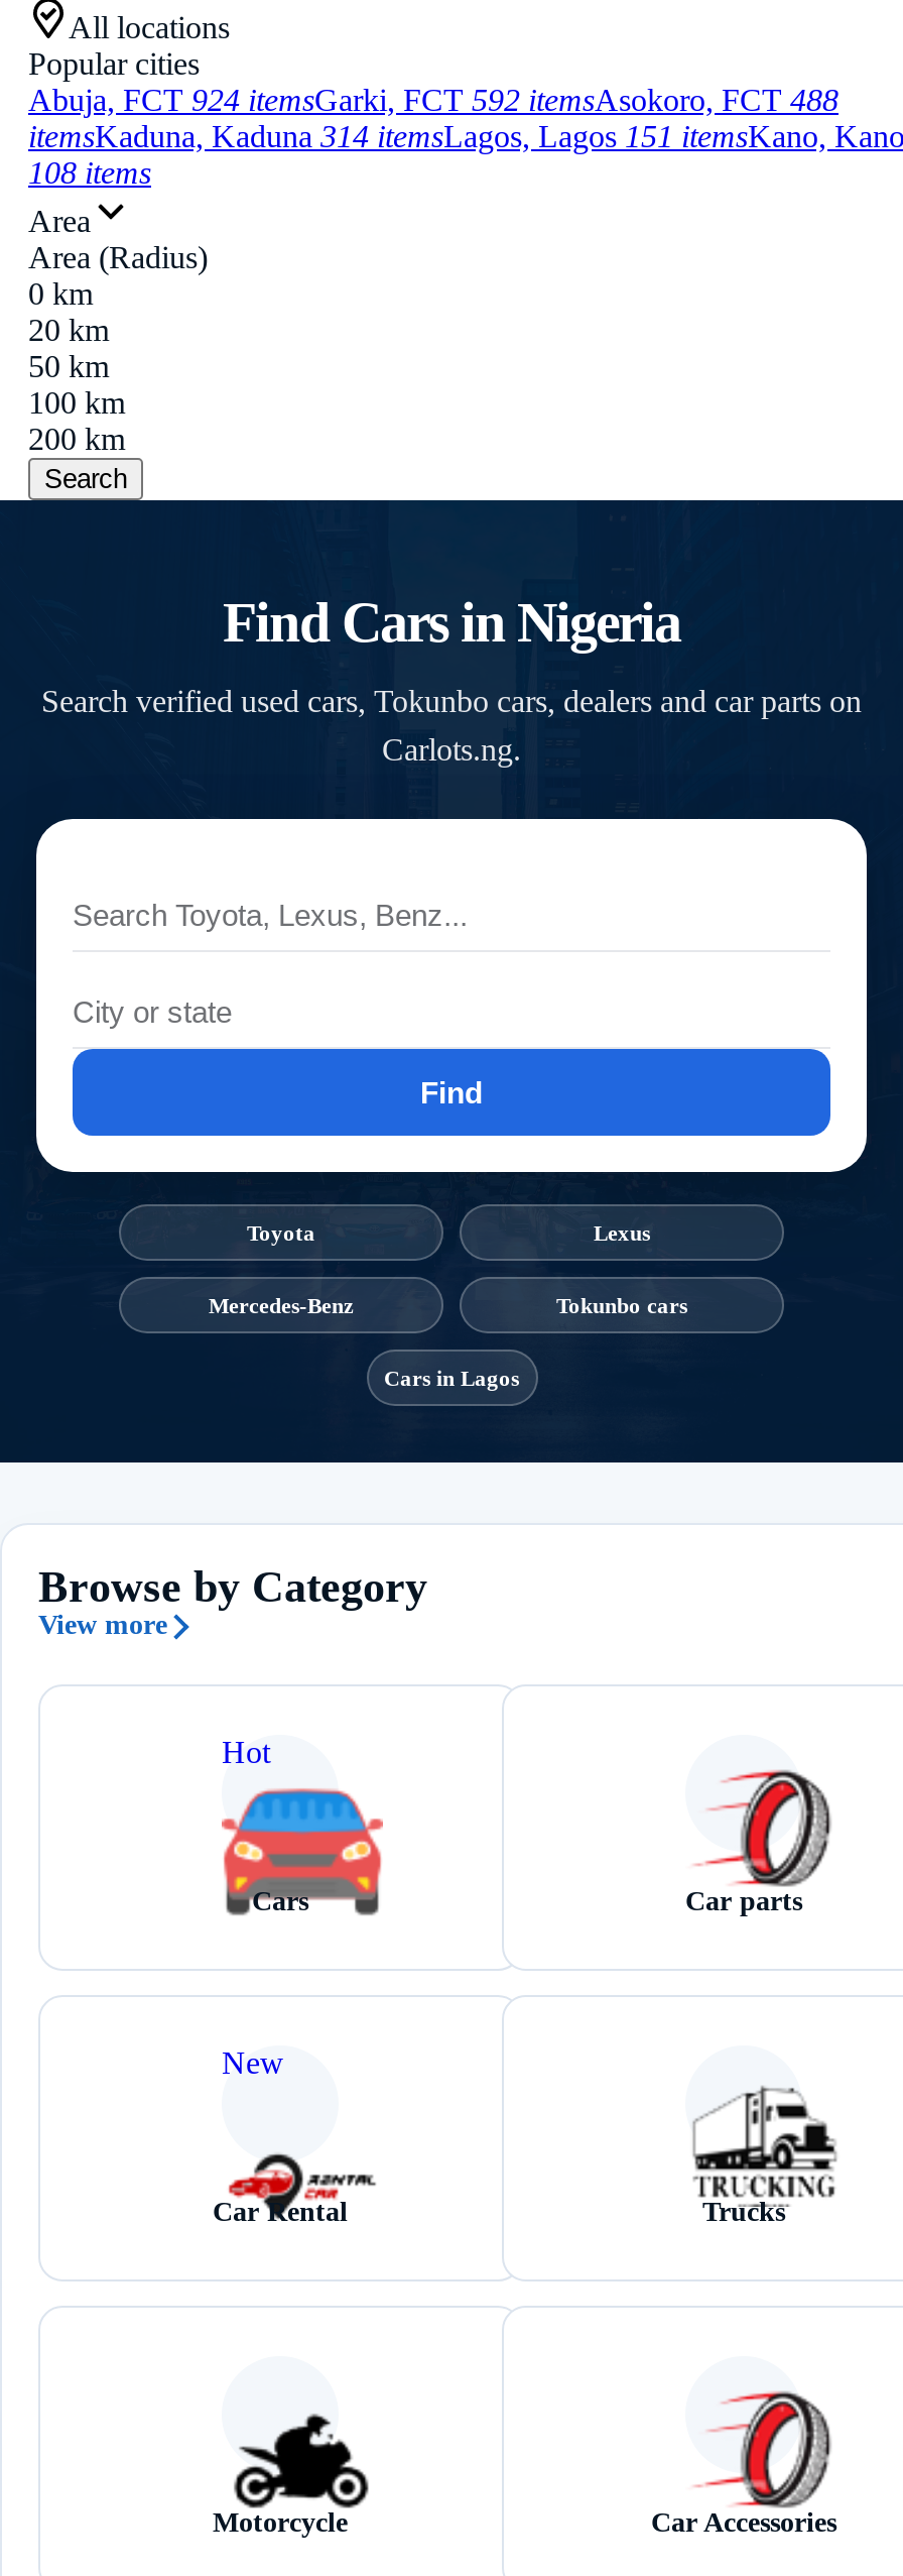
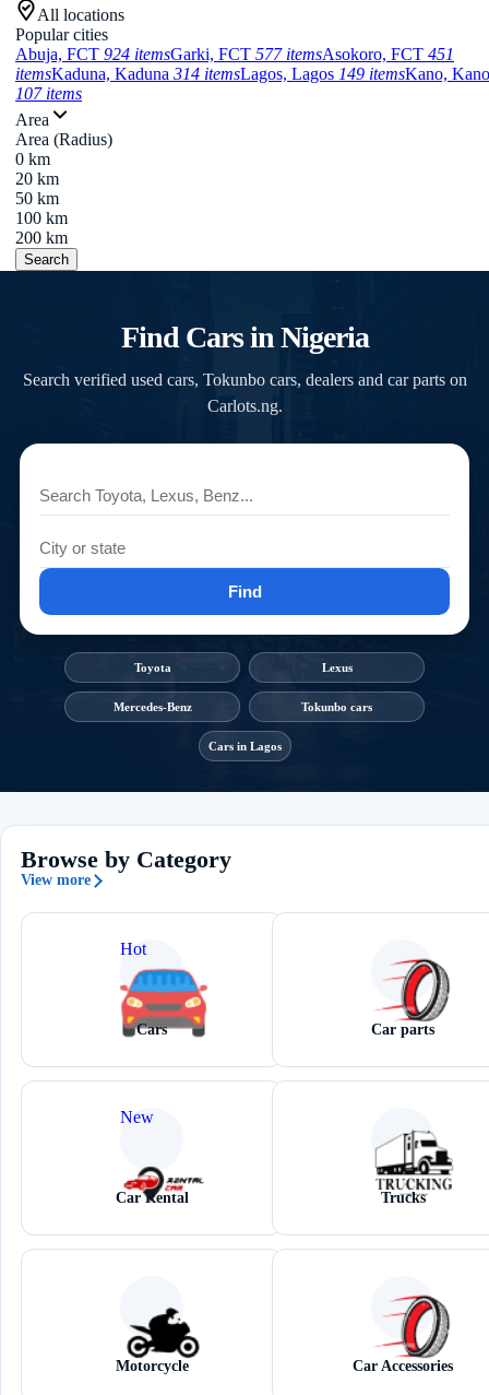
- Abuja, FCT 924 itemsGarki, FCT 592 itemsAsokoro, FCT 488
+ Abuja, FCT 924 itemsGarki, FCT 577 itemsAsokoro, FCT 451

- itemsKaduna, Kaduna 314 itemsLagos, Lagos 151 itemsKano, Kano
+ itemsKaduna, Kaduna 314 itemsLagos, Lagos 149 itemsKano, Kano

- 108 items
+ 107 items
